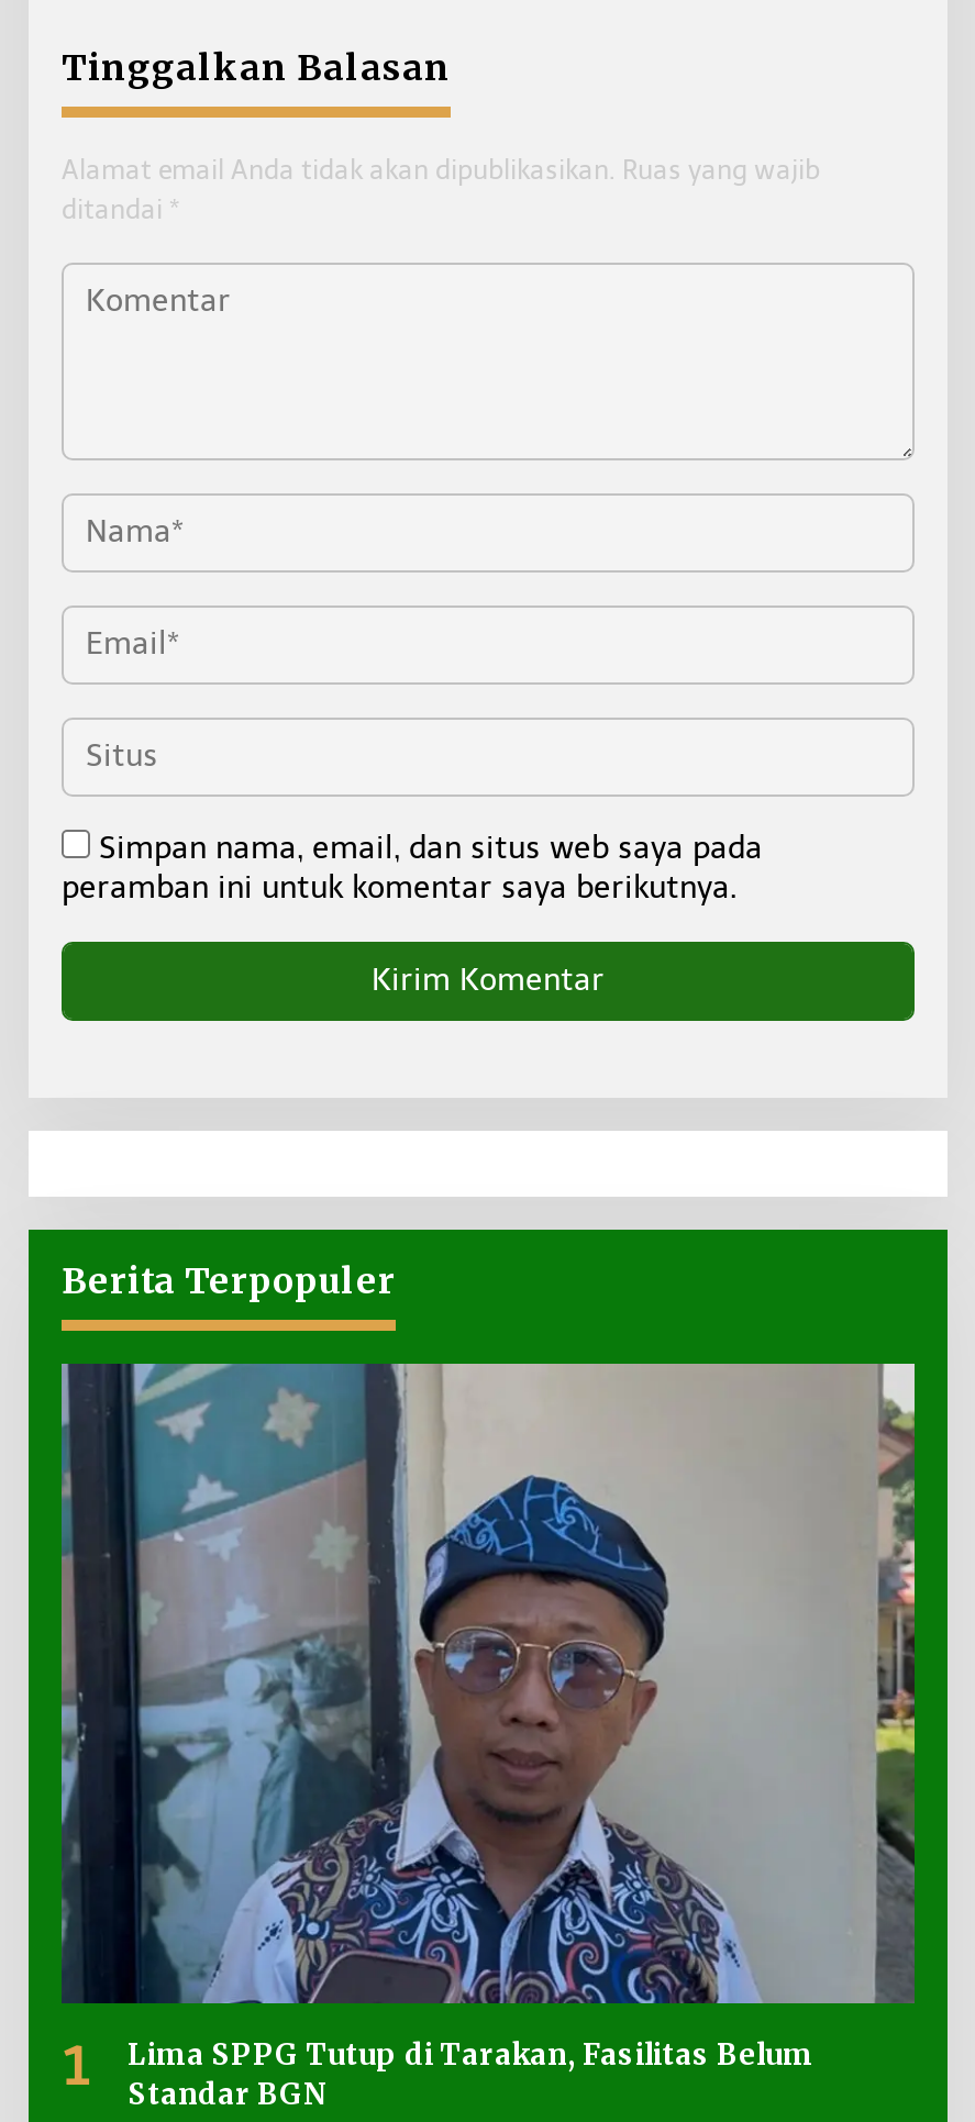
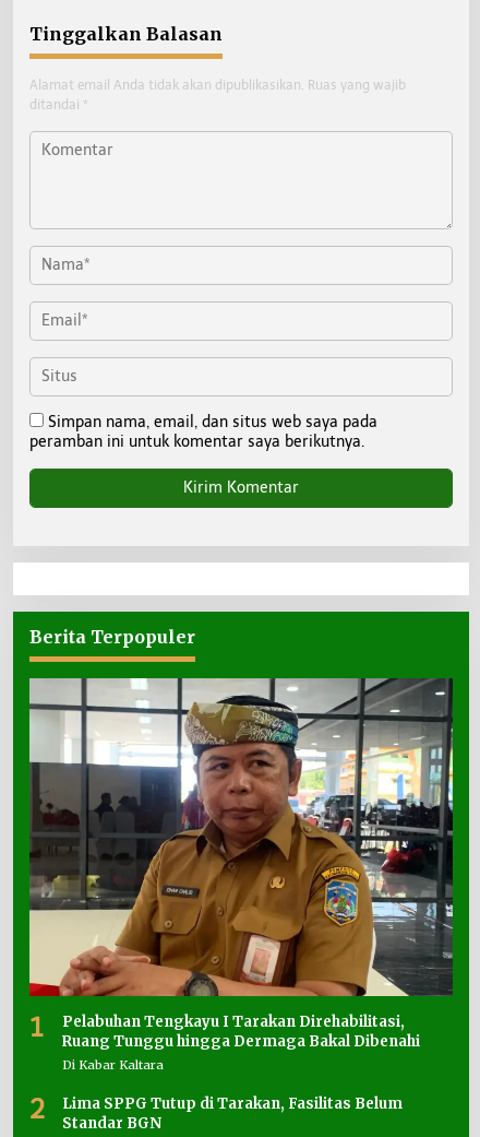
- [image]
+ [image]

+ Pelabuhan Tengkayu I Tarakan Direhabilitasi,
+ Ruang Tunggu hingga Dermaga Bakal Dibenahi
+ Di Kabar Kaltara
+ 2
